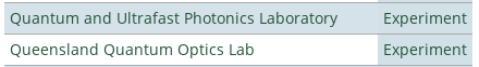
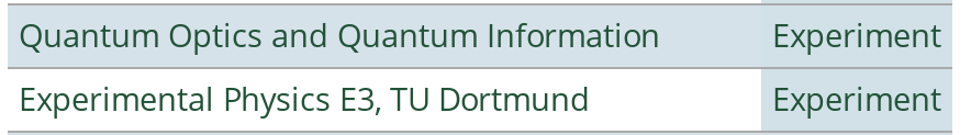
- Quantum and Ultrafast Photonics Laboratory
+ Quantum Optics and Quantum Information

- Queensland Quantum Optics Lab
+ Experimental Physics E3, TU Dortmund
